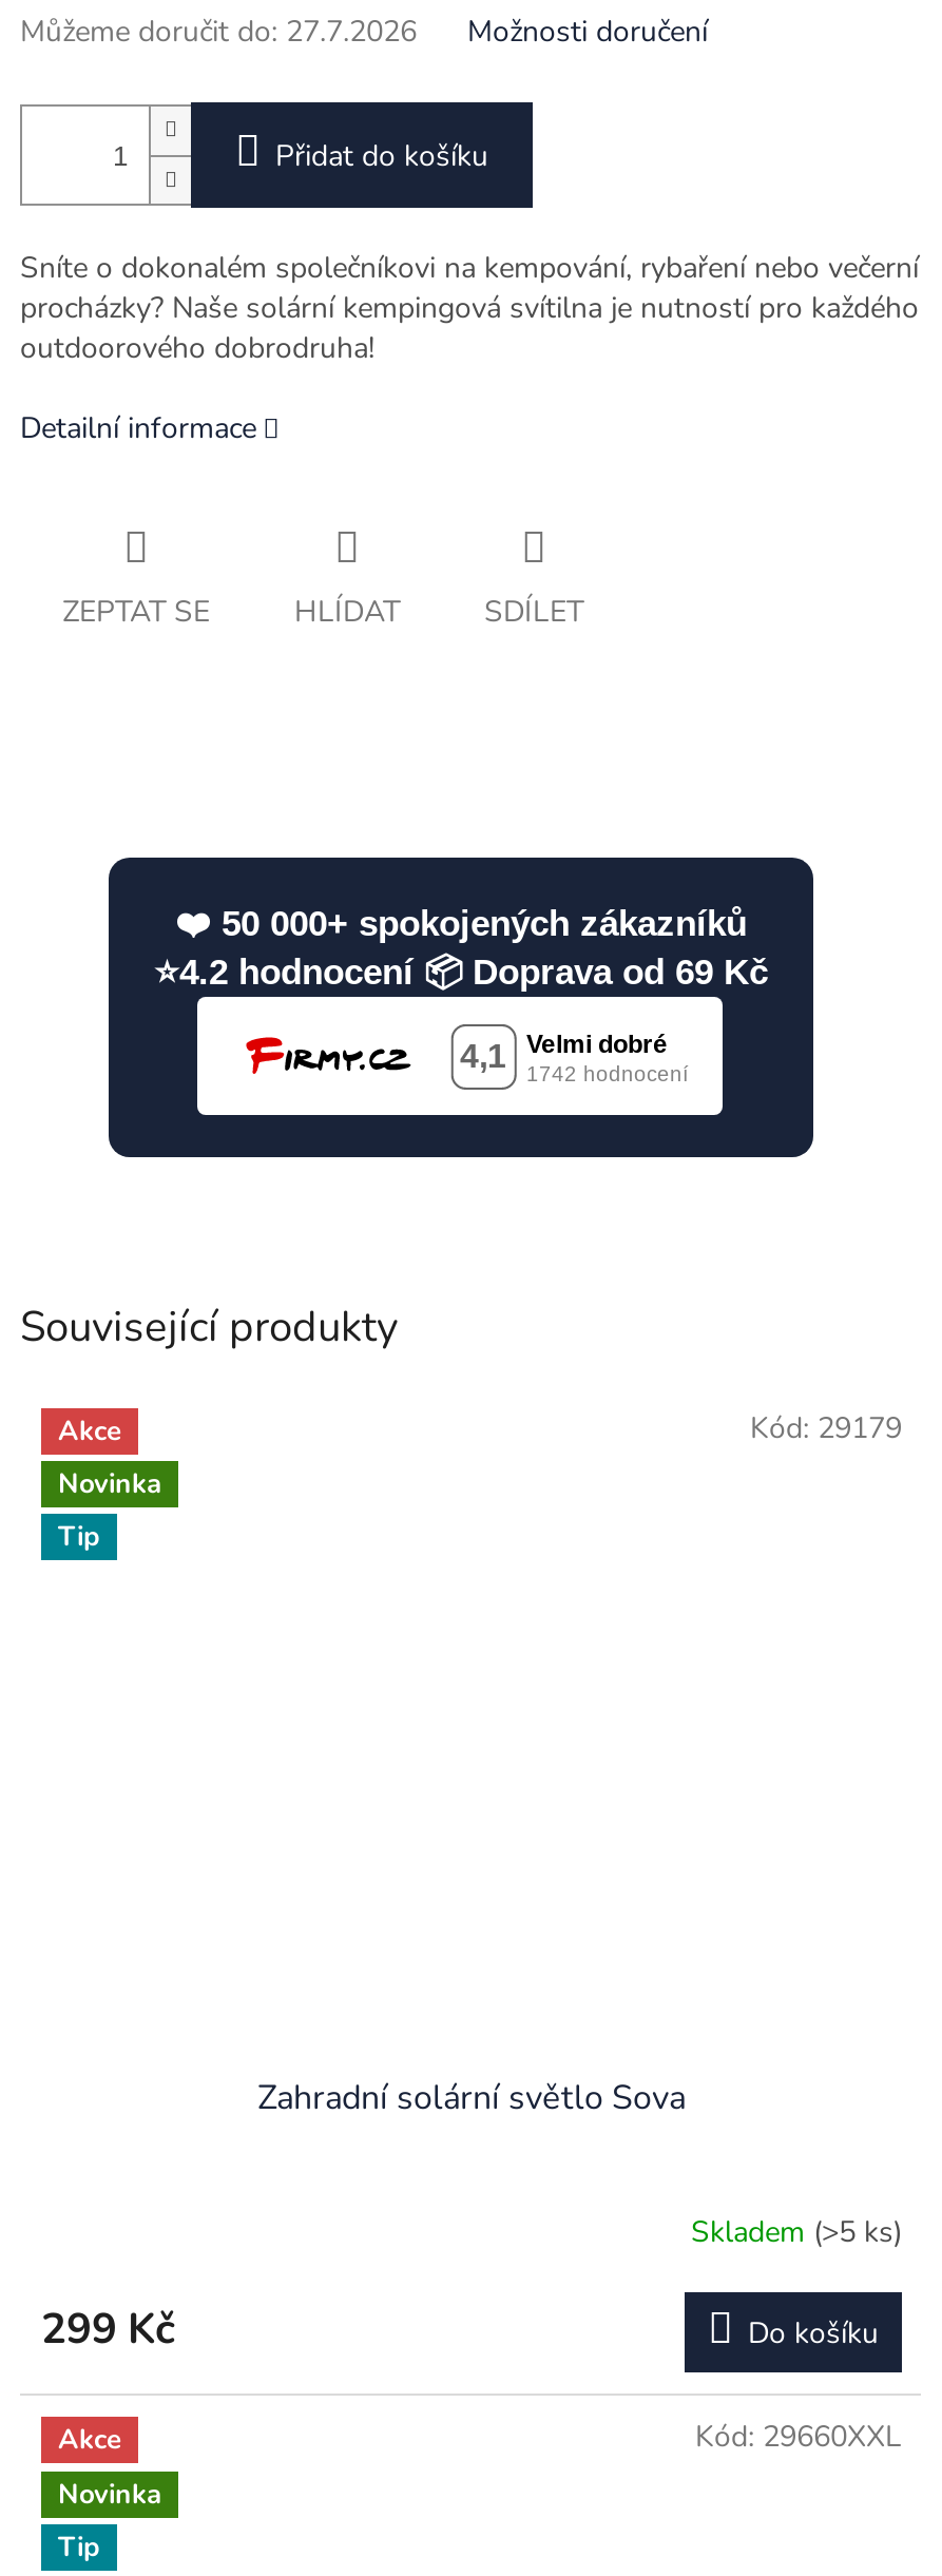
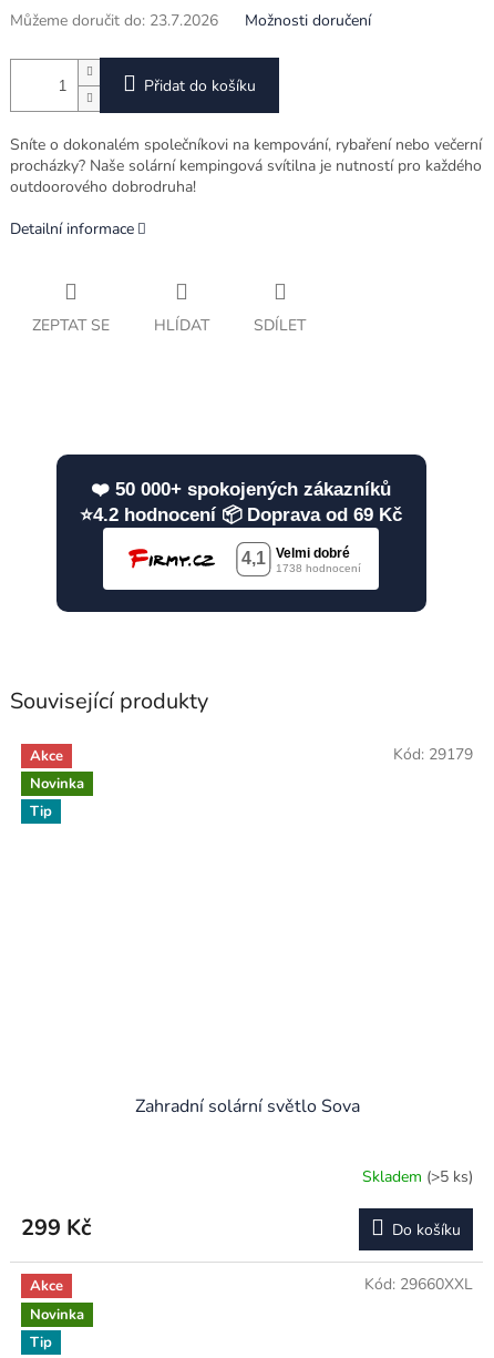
- Můžeme doručit do: 27.7.2026
+ Můžeme doručit do: 23.7.2026
